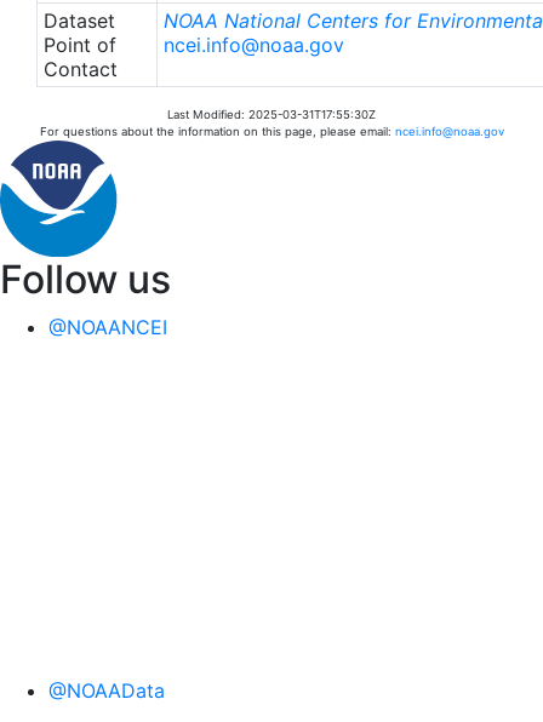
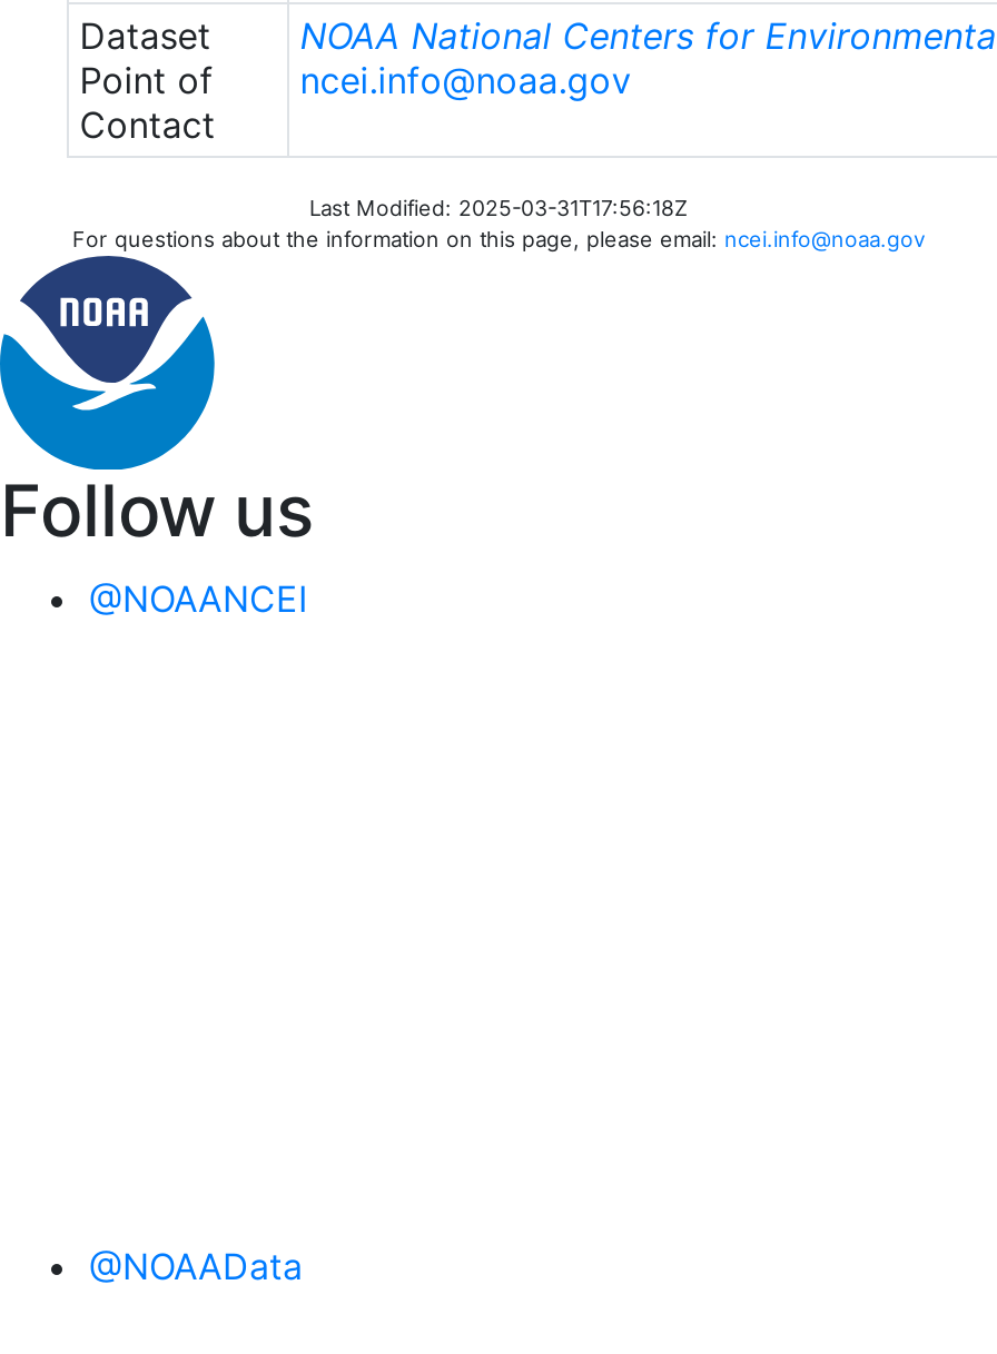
- Last Modified: 2025-03-31T17:55:30Z
+ Last Modified: 2025-03-31T17:56:18Z
